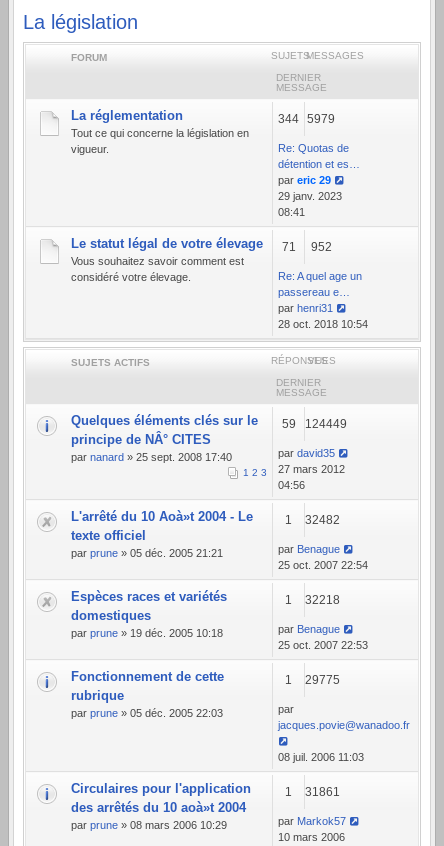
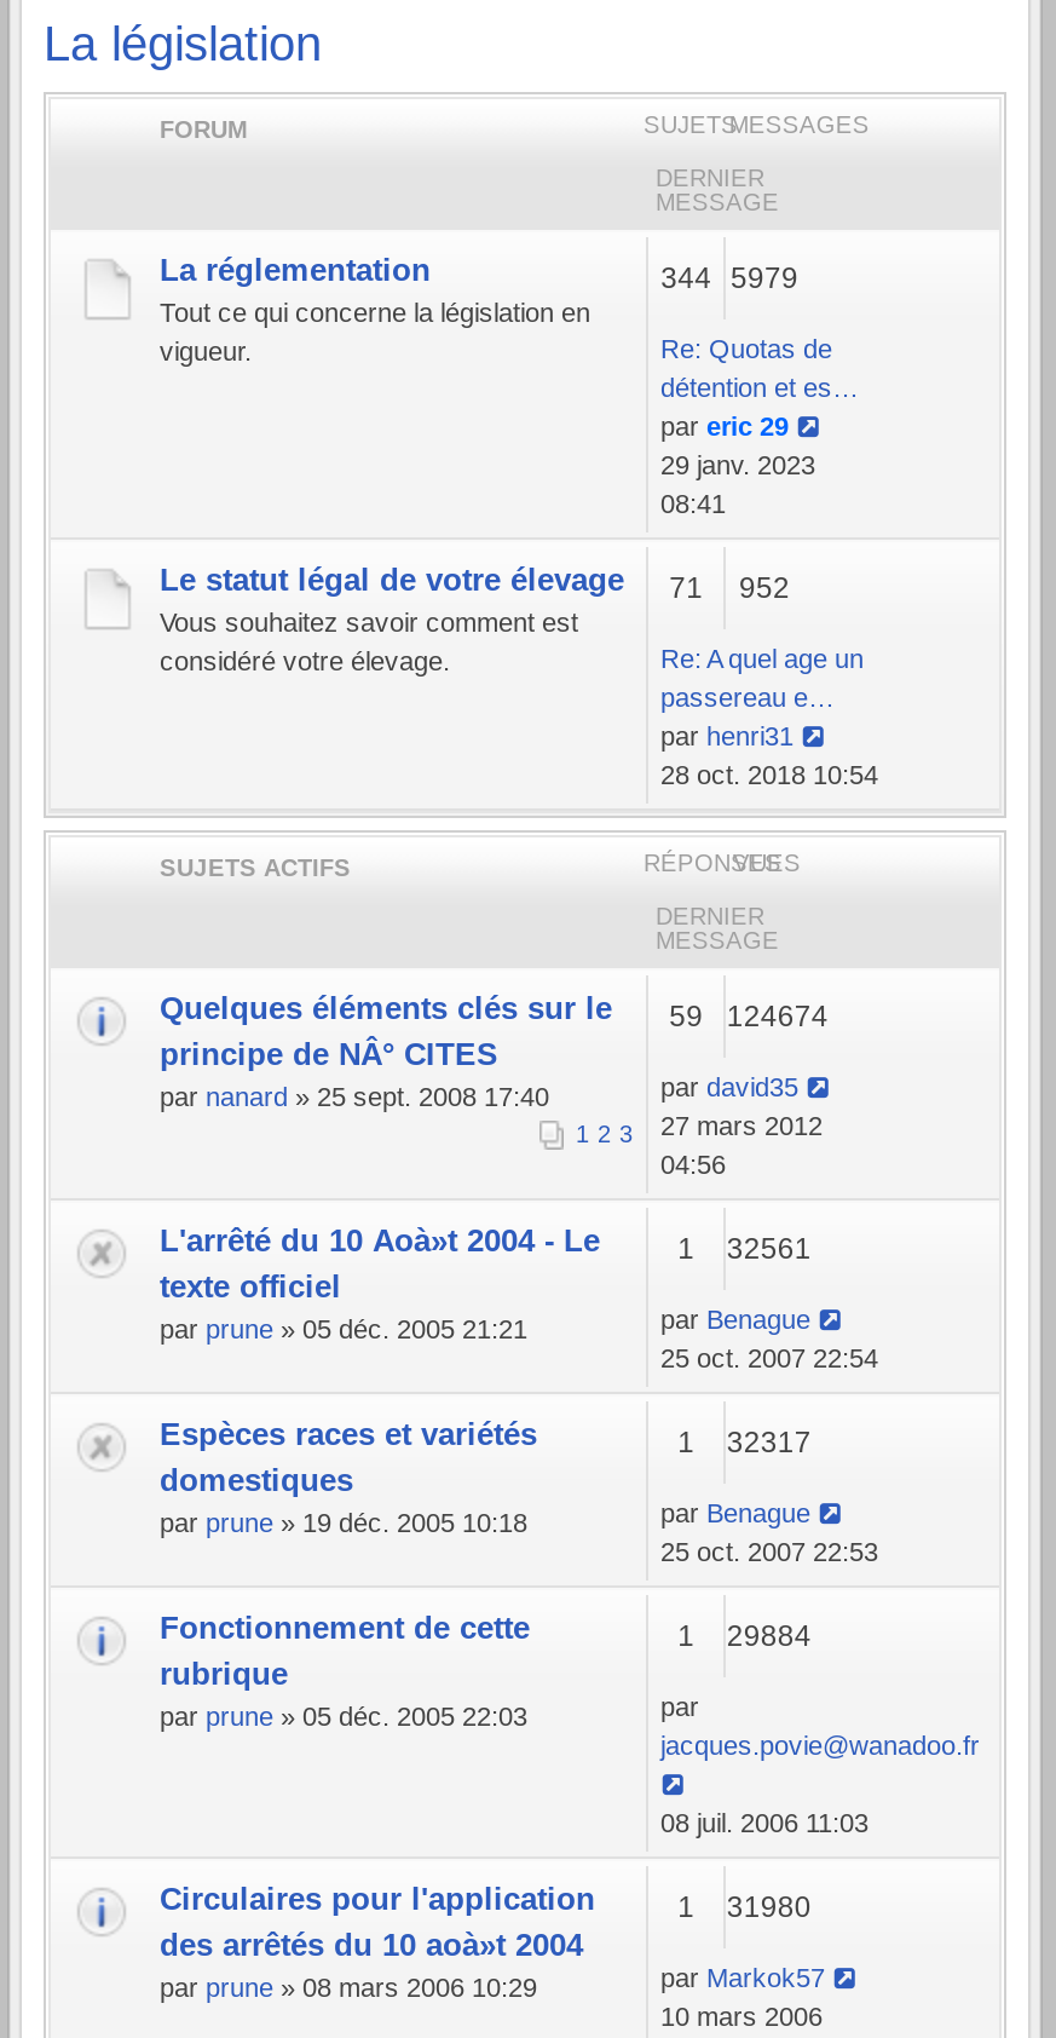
- Quelques éléments clés sur le 59 124449
+ Quelques éléments clés sur le 59 124674

- 1 32482
+ 1 32561

- 1 32218
+ 1 32317

- 1 29775
+ 1 29884

- 1 31861
+ 1 31980
